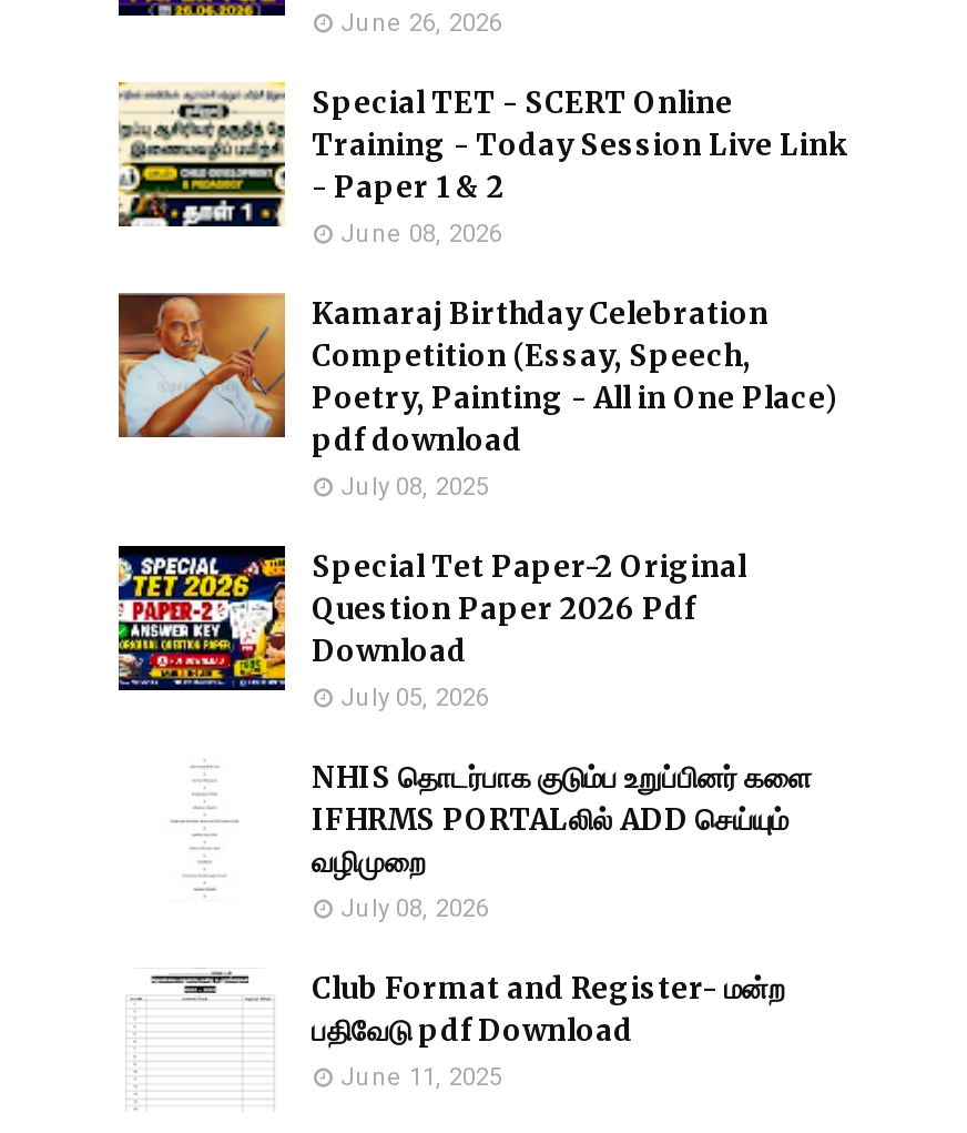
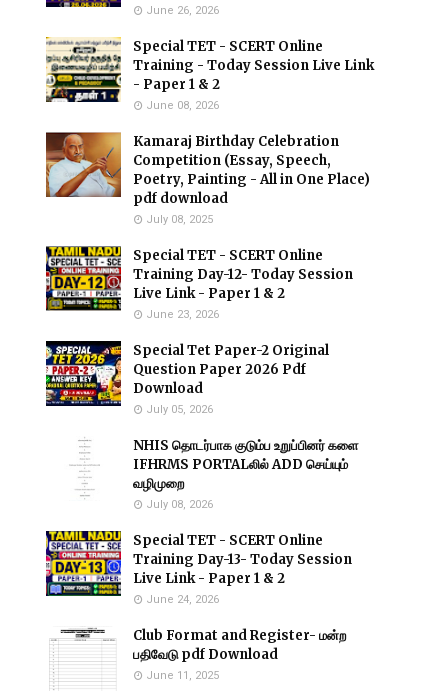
+ [image]
+ Special TET - SCERT Online
+ Training Day-12- Today Session
+ Live Link - Paper 1 & 2
+ June 23, 2026

+ [image]
+ Special TET - SCERT Online
+ Training Day-13- Today Session
+ Live Link - Paper 1 & 2
+ June 24, 2026
